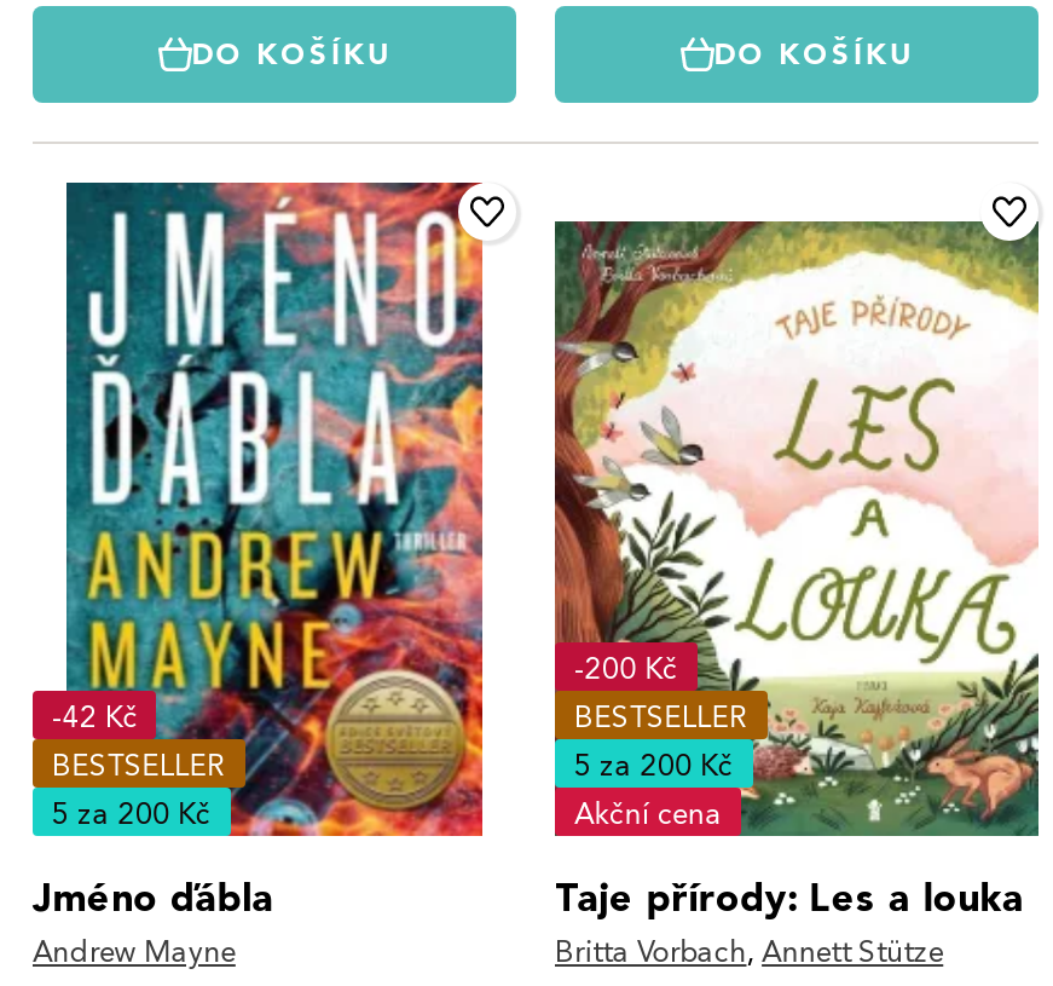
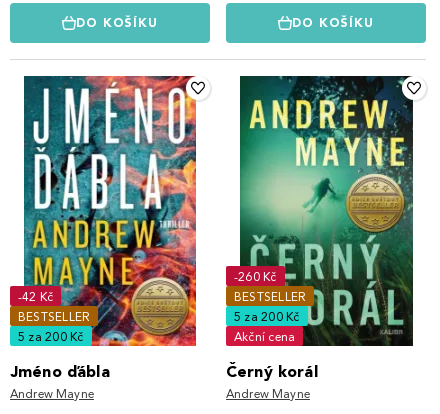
- [image]
- -200 Kč
+ [image]
+ -260 Kč

- Taje přírody: Les a louka
- Britta Vorbach, Annett Stütze
+ Černý korál
+ Andrew Mayne
